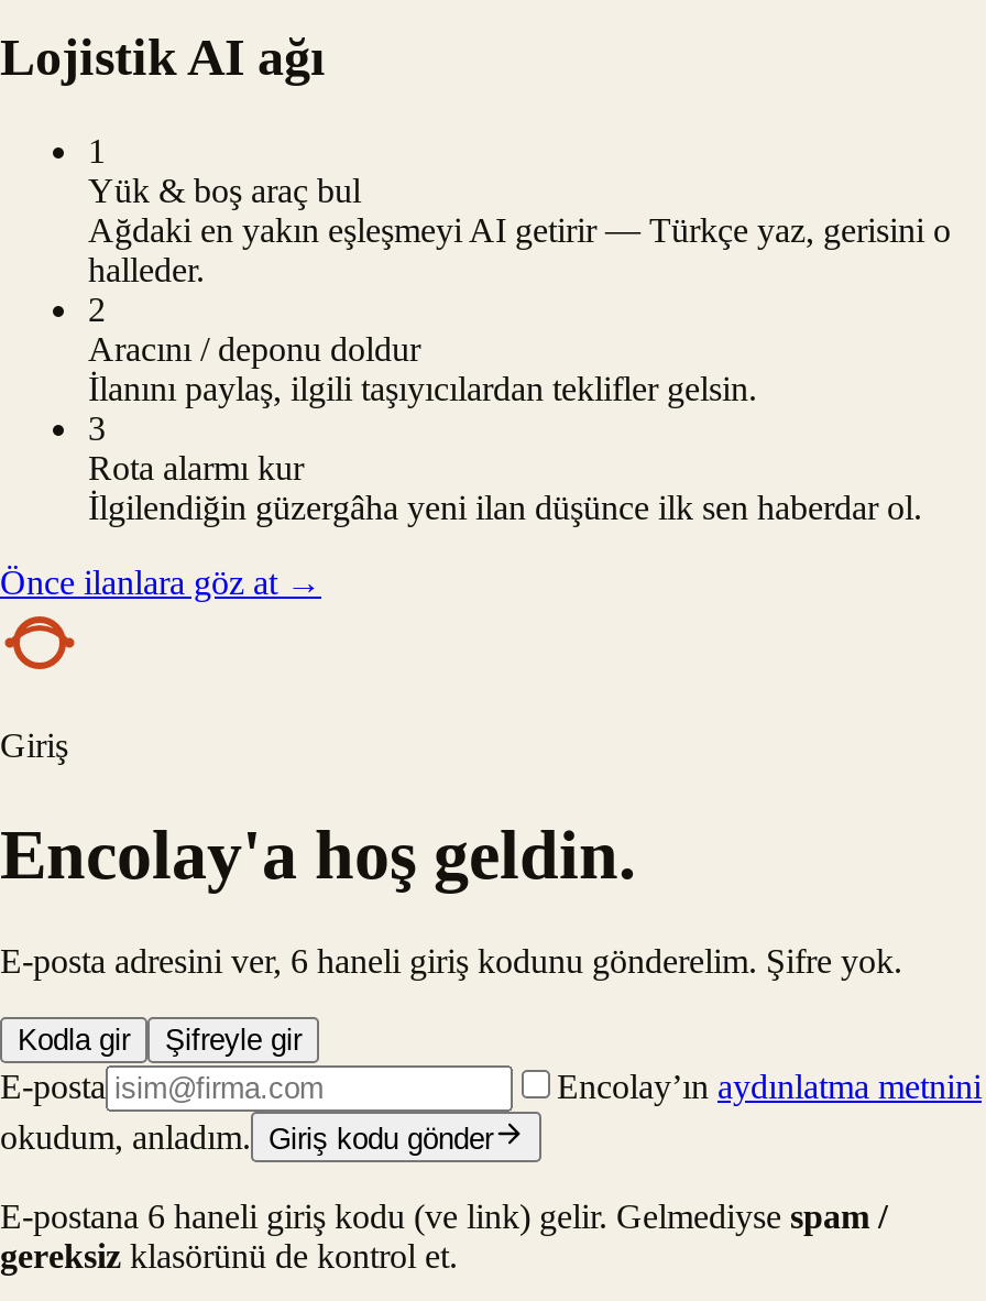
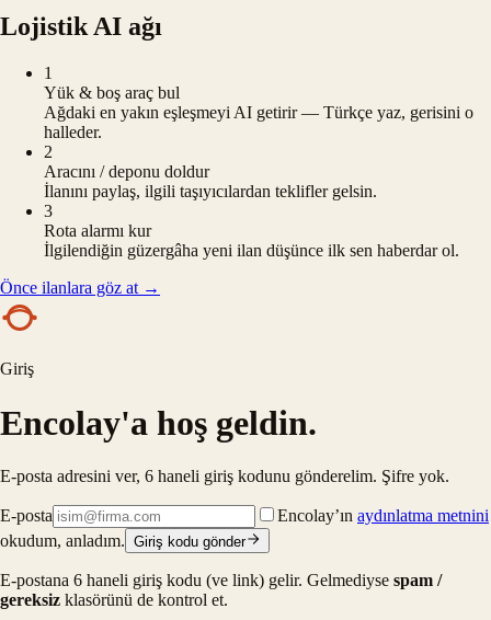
- Kodla gir
- Şifreyle gir
